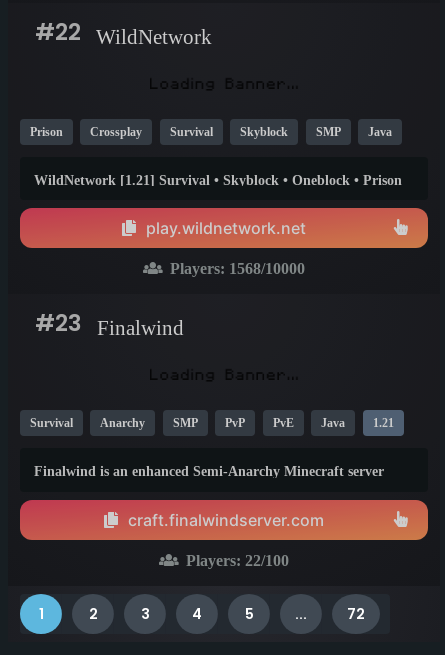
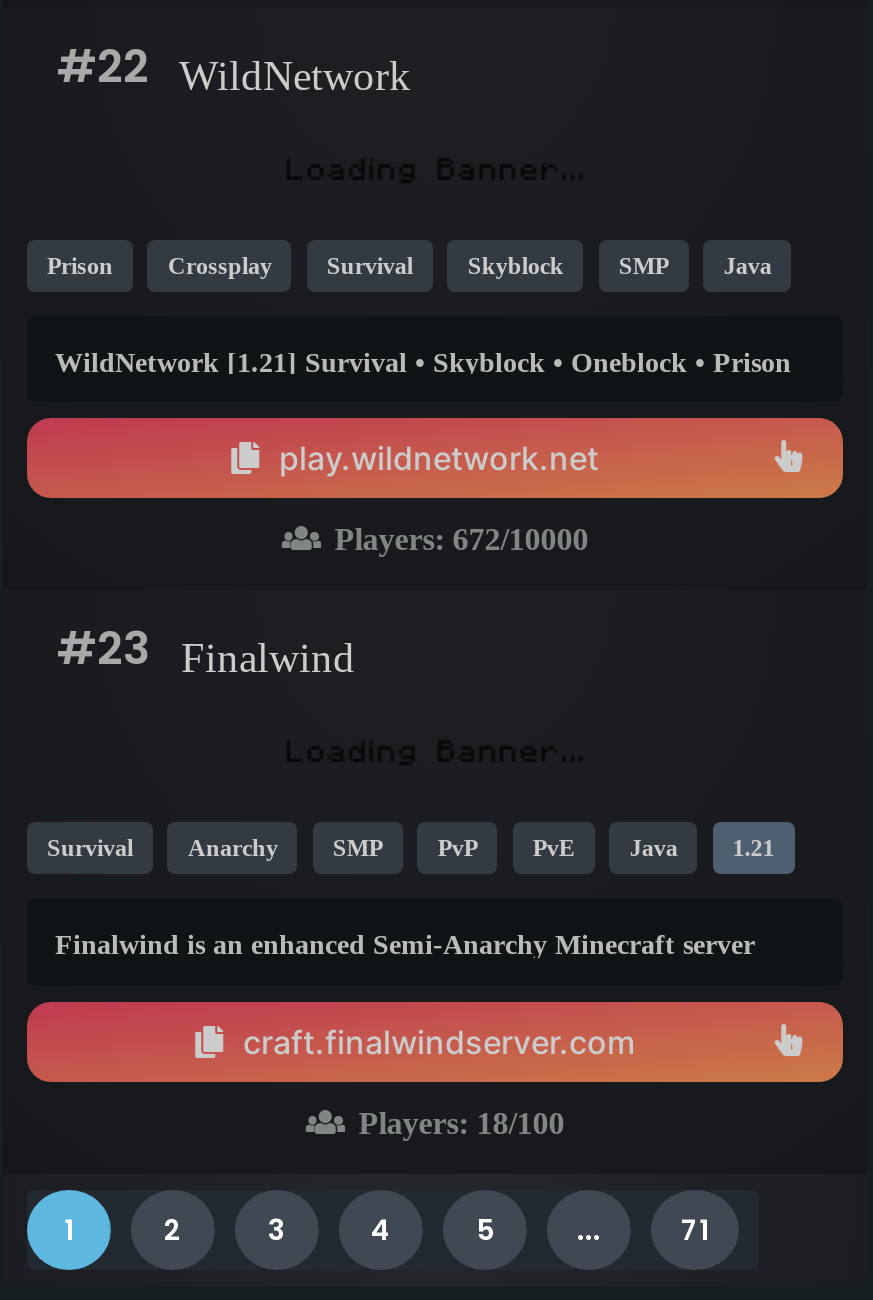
- Players: 1568/10000
+ Players: 672/10000

- Players: 22/100
+ Players: 18/100

- 72
+ 71
